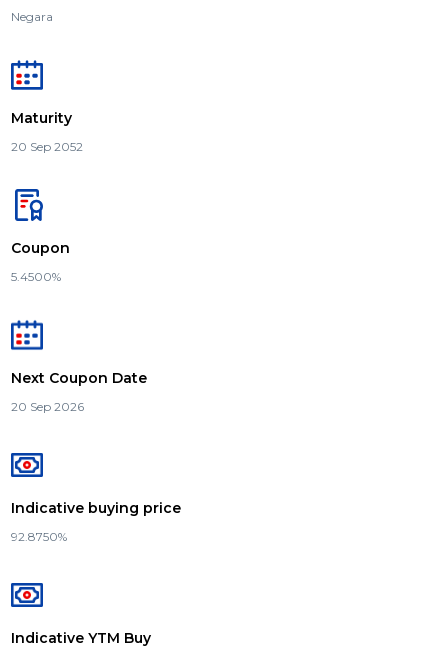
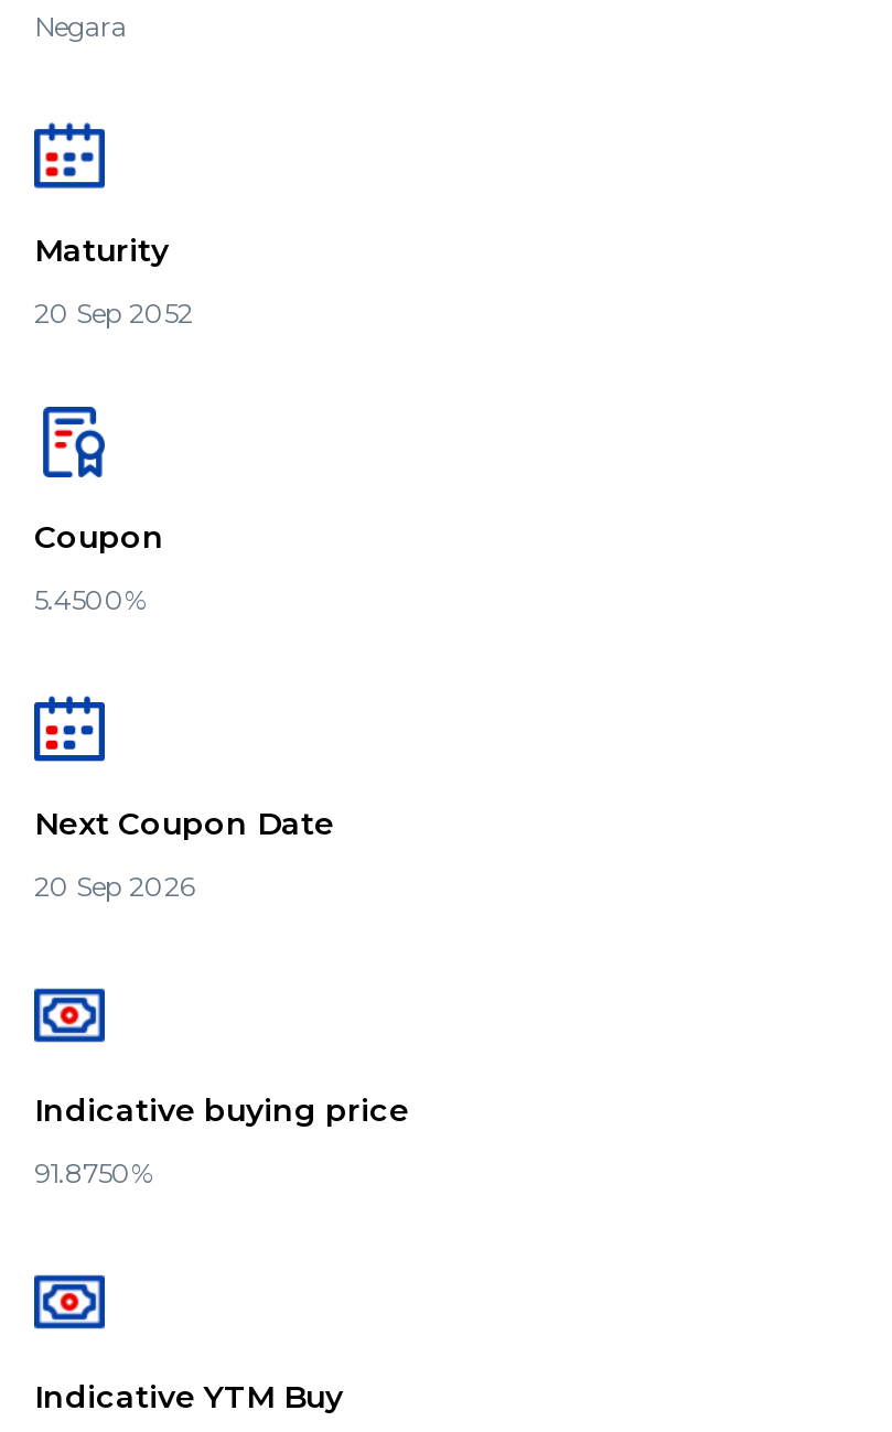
- 92.8750%
+ 91.8750%
